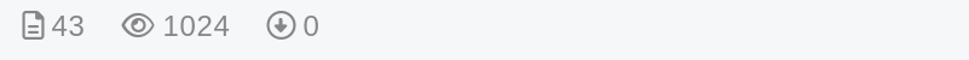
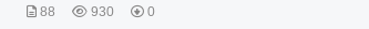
- 43
- 1024
+ 88
+ 930
